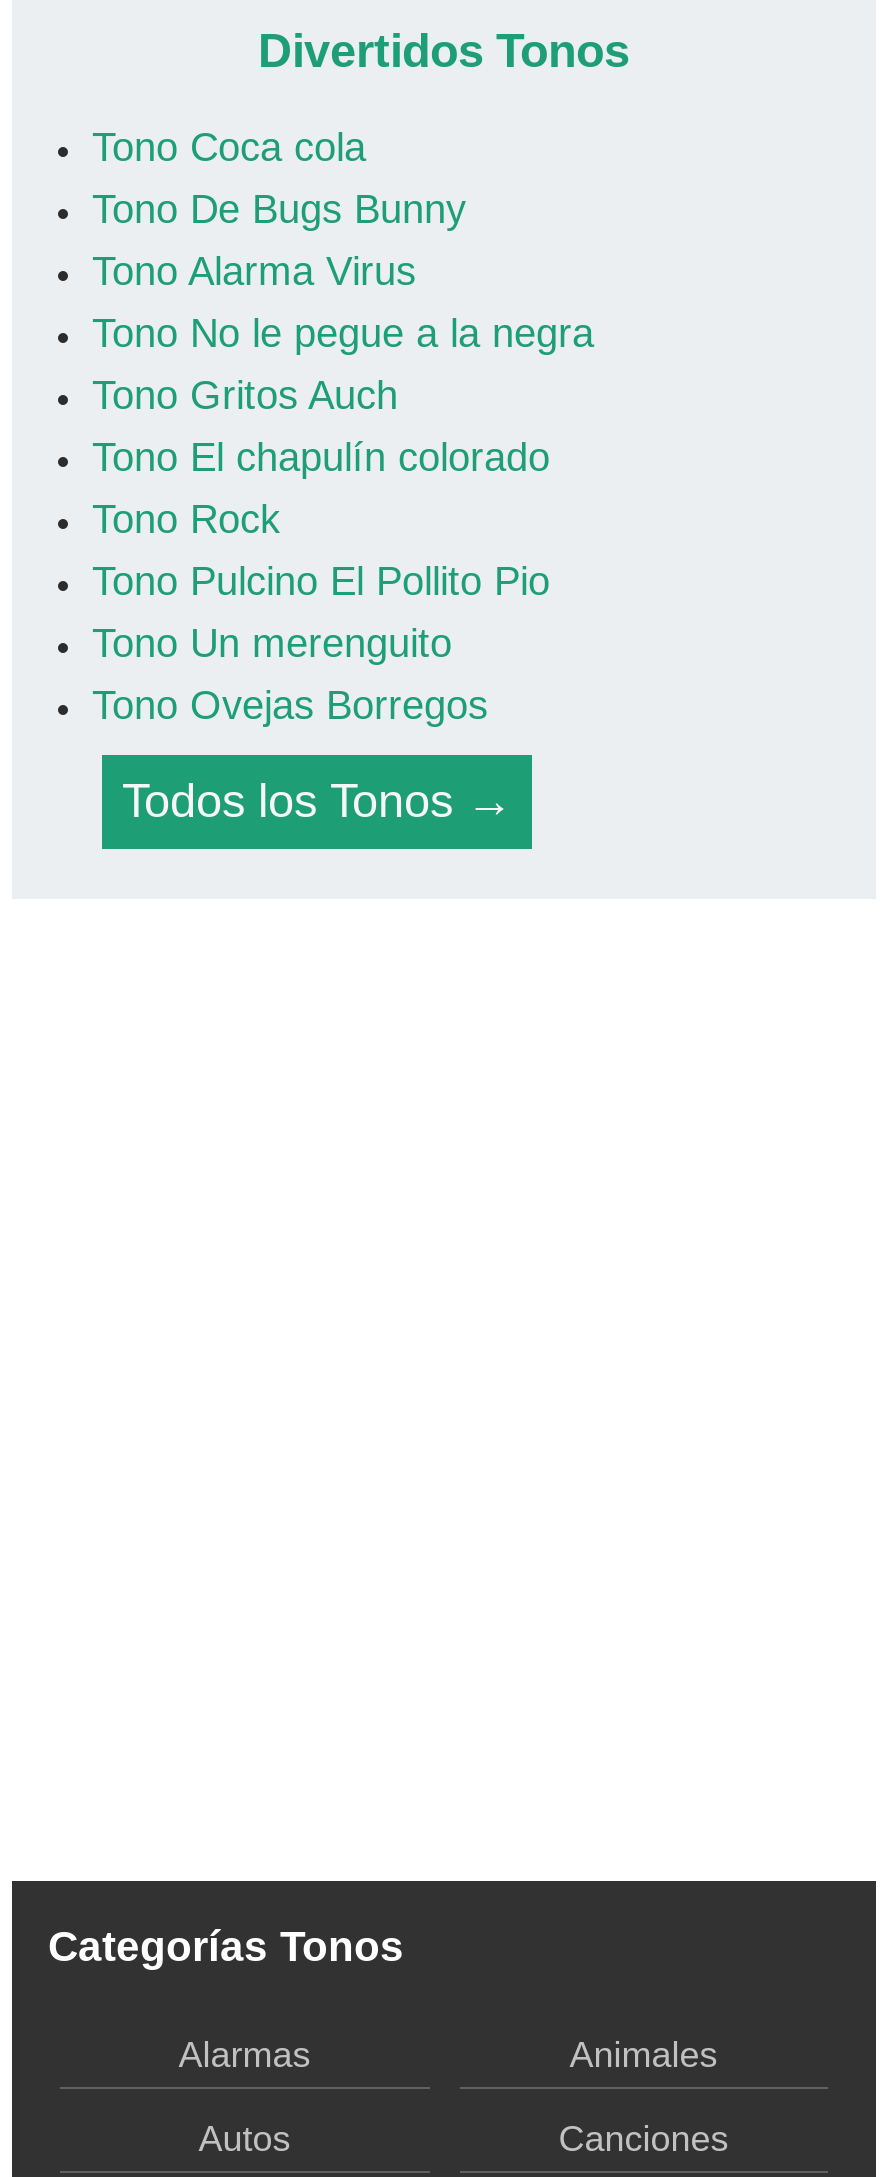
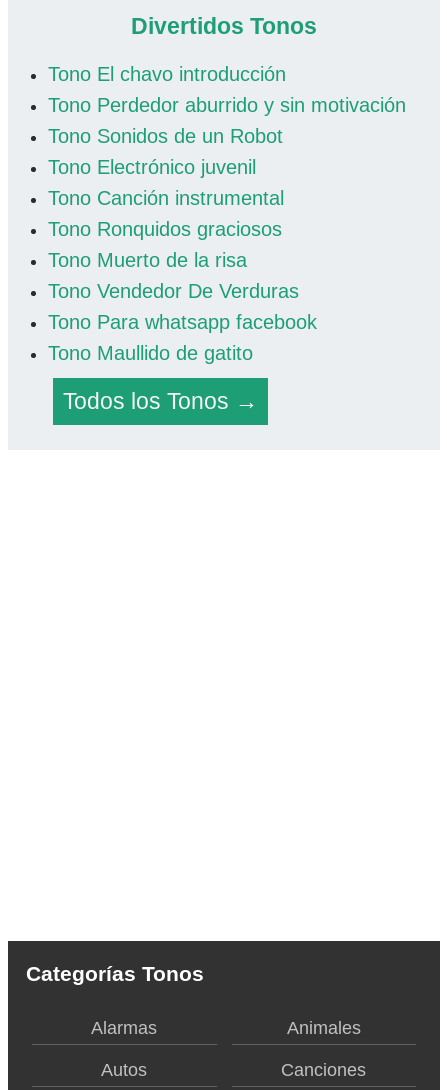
- Tono Coca cola
- Tono De Bugs Bunny
- Tono Alarma Virus
- Tono No le pegue a la negra
- Tono Gritos Auch
- Tono El chapulín colorado
- Tono Rock
- Tono Pulcino El Pollito Pio
- Tono Un merenguito
- Tono Ovejas Borregos
+ Tono El chavo introducción
+ Tono Perdedor aburrido y sin motivación
+ Tono Sonidos de un Robot
+ Tono Electrónico juvenil
+ Tono Canción instrumental
+ Tono Ronquidos graciosos
+ Tono Muerto de la risa
+ Tono Vendedor De Verduras
+ Tono Para whatsapp facebook
+ Tono Maullido de gatito
